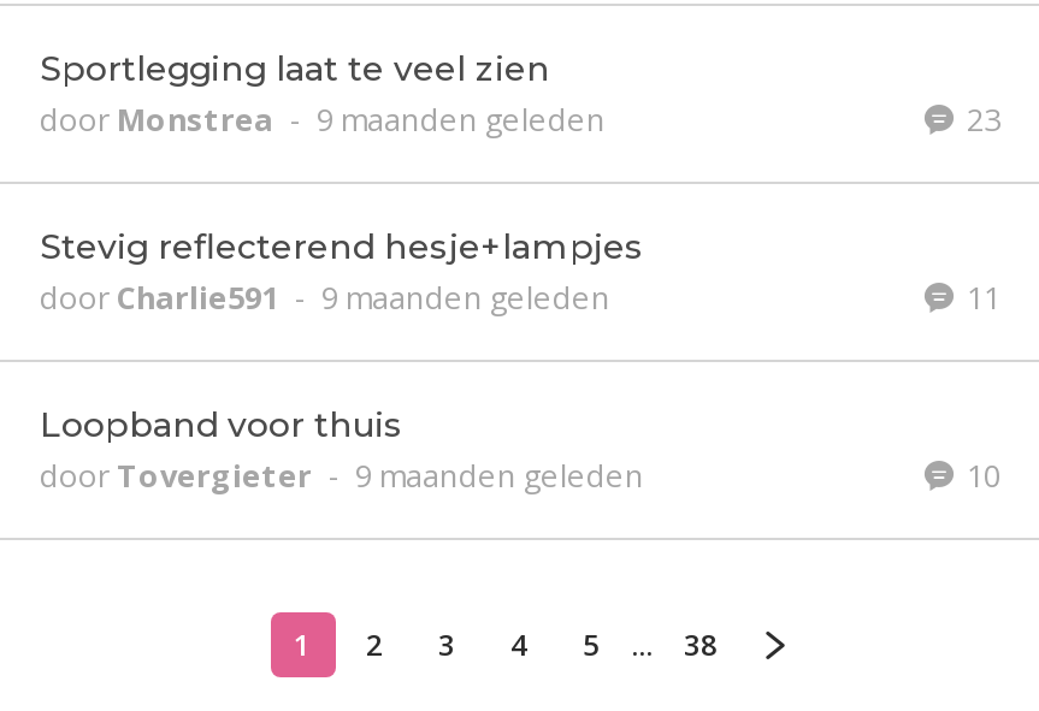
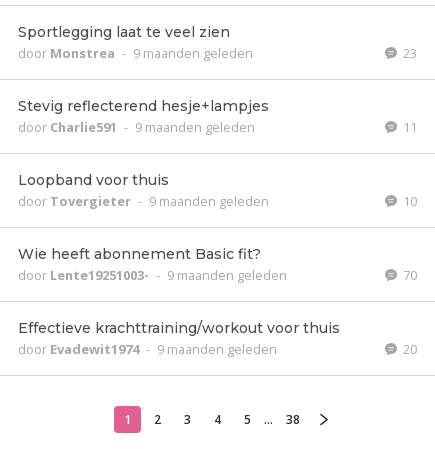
+ Wie heeft abonnement Basic fit?
+ door Lente19251003- - 9 maanden geleden
+ 70
+ Effectieve krachttraining/workout voor thuis
+ door Evadewit1974 - 9 maanden geleden
+ 20
